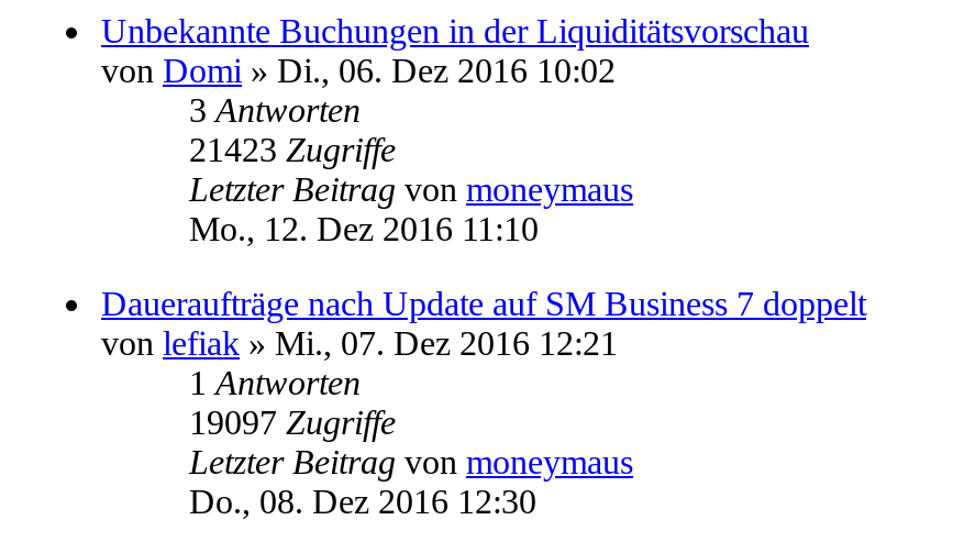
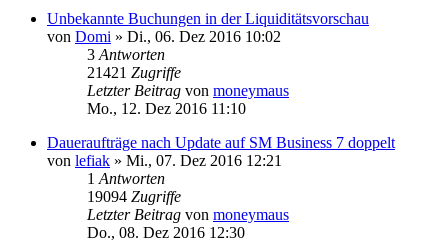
- 21423 Zugriffe
+ 21421 Zugriffe

- 19097 Zugriffe
+ 19094 Zugriffe
